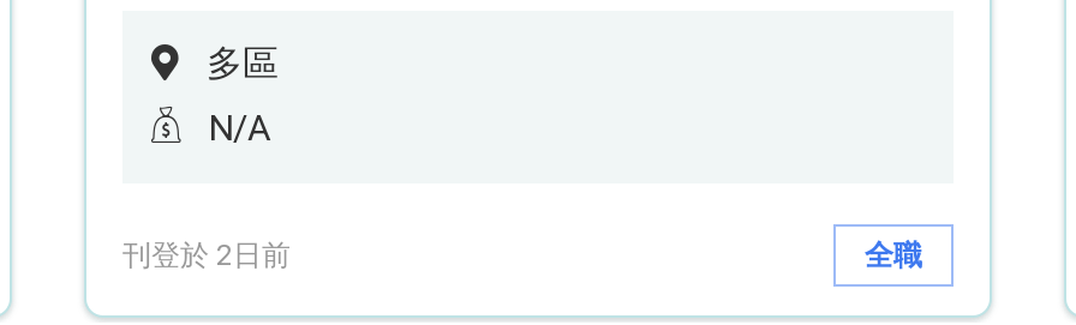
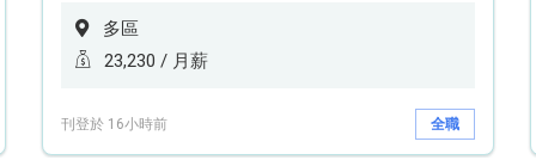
- N/A
+ 23,230 / 月薪

- 刊登於 2日前
+ 刊登於 16小時前
